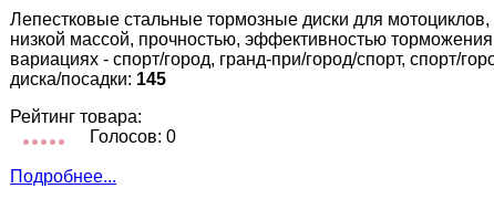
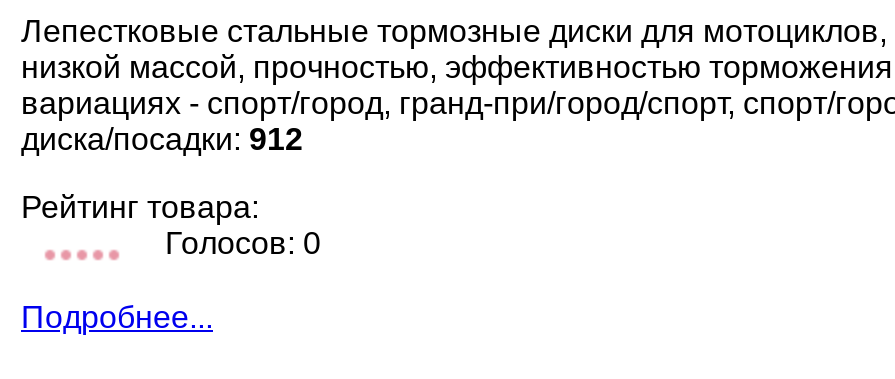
- диска/посадки: 145
+ диска/посадки: 912
